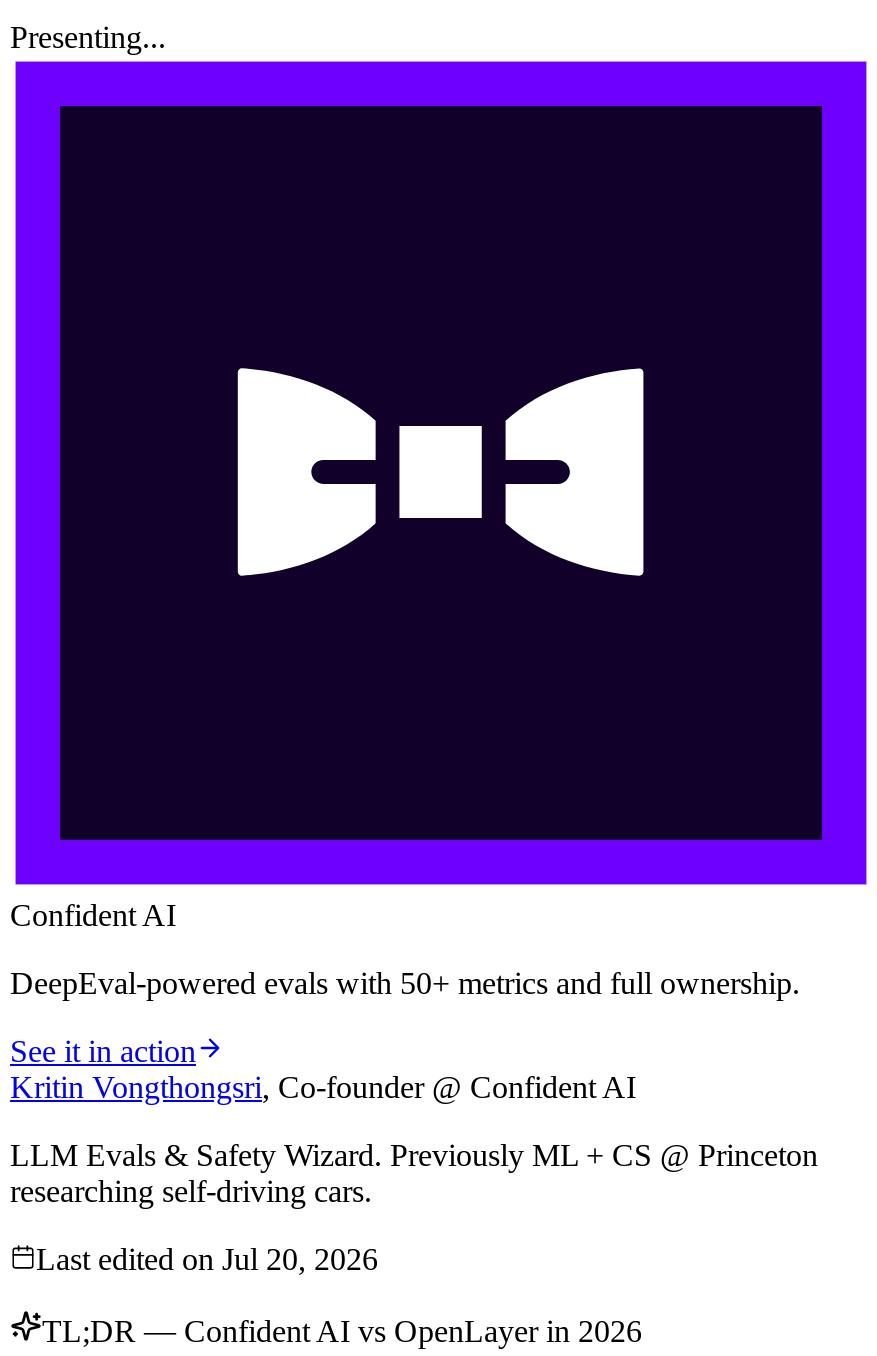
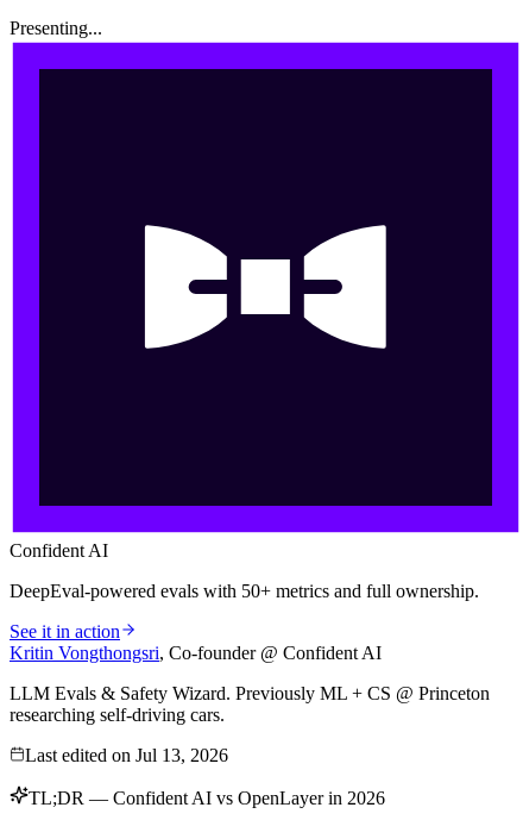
- Last edited on Jul 20, 2026
+ Last edited on Jul 13, 2026
